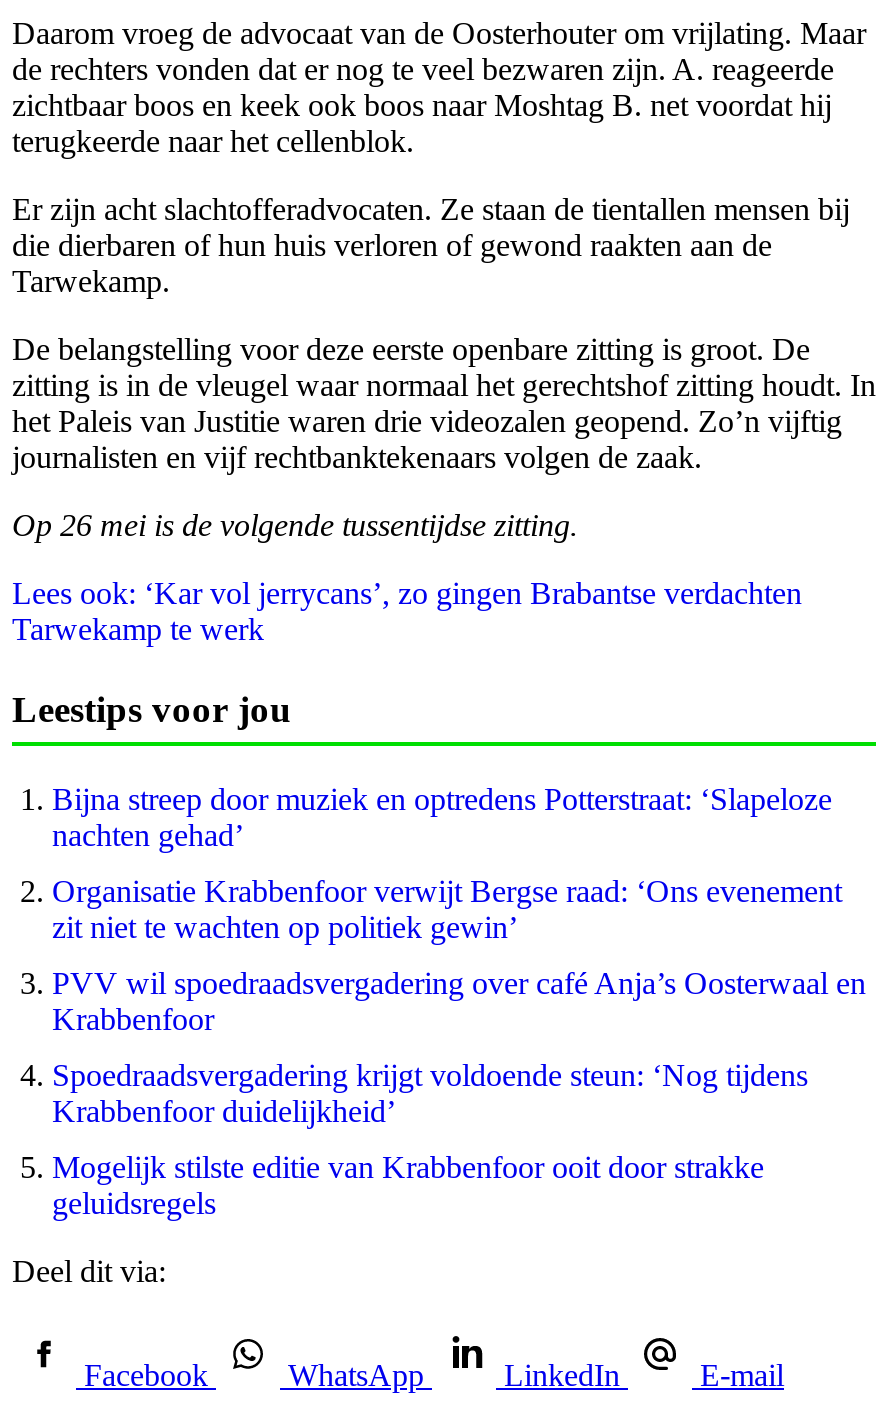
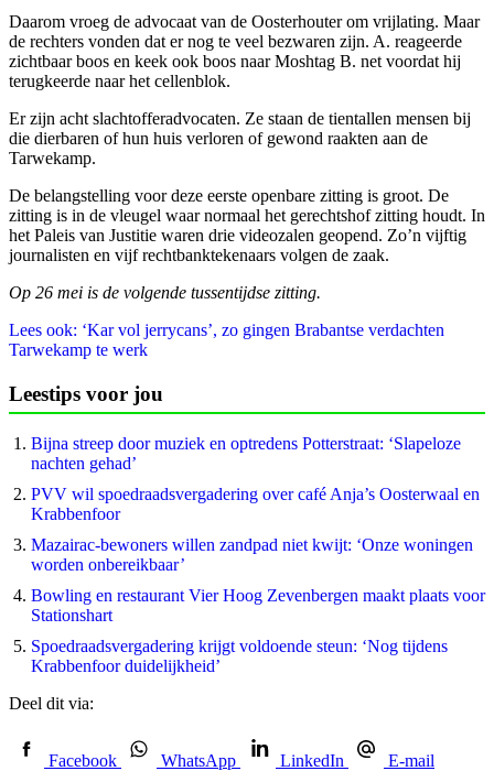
- Organisatie Krabbenfoor verwijt Bergse raad: ‘Ons evenement
- zit niet te wachten op politiek gewin’

moved up: PVV wil spoedraadsvergadering over café Anja’s Oosterwaal en | Krabbenfoor

+ Mazairac-bewoners willen zandpad niet kwijt: ‘Onze woningen
+ worden onbereikbaar’
+ Bowling en restaurant Vier Hoog Zevenbergen maakt plaats voor
+ Stationshart

moved down: Spoedraadsvergadering krijgt voldoende steun: ‘Nog tijdens | Krabbenfoor duidelijkheid’

- Mogelijk stilste editie van Krabbenfoor ooit door strakke
- geluidsregels
